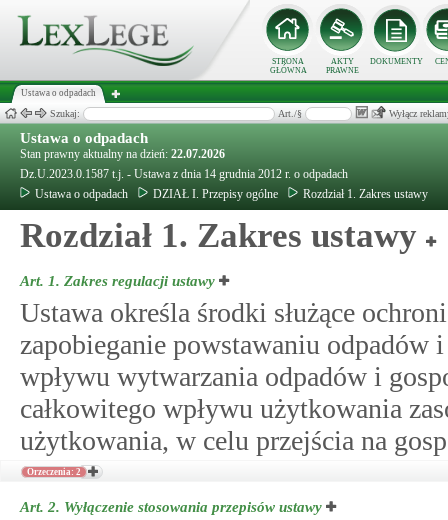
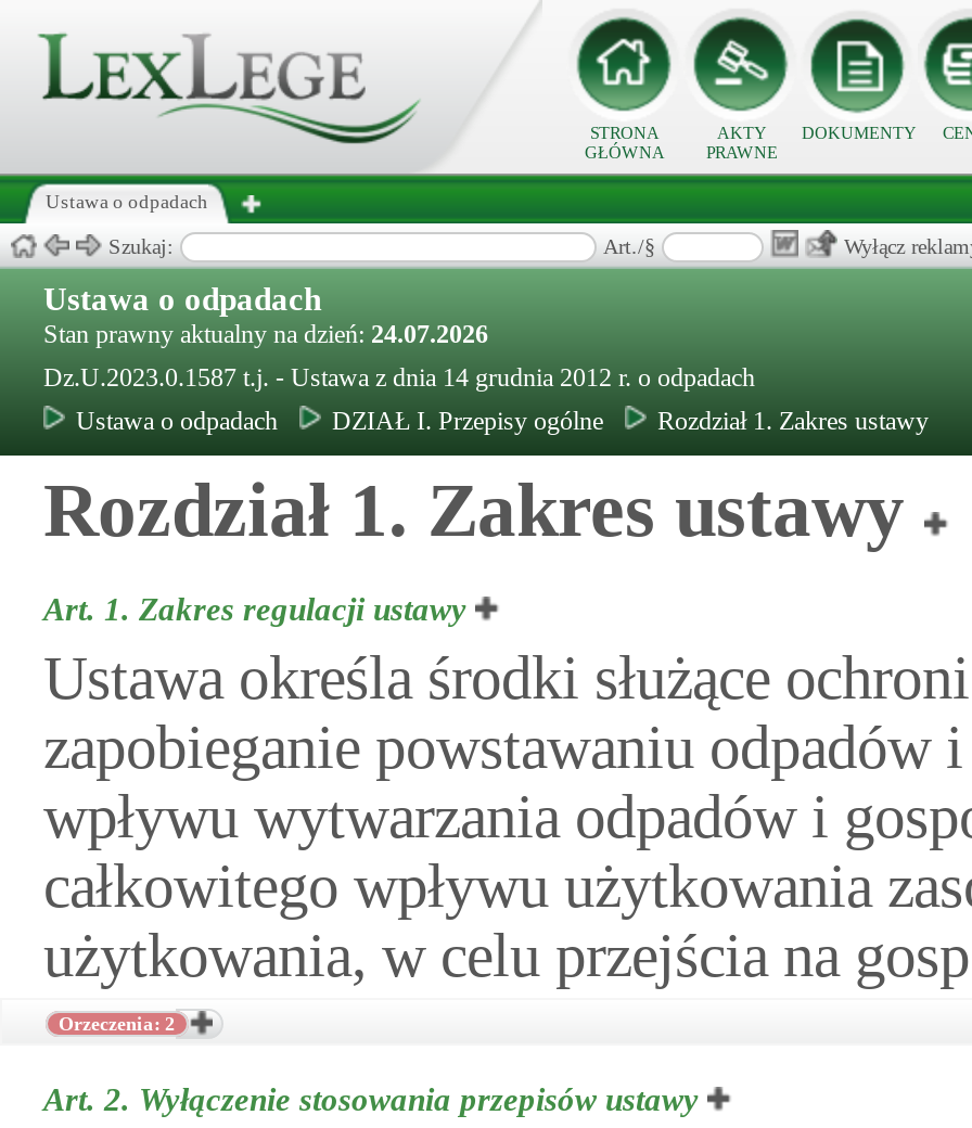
- Stan prawny aktualny na dzień: 22.07.2026
+ Stan prawny aktualny na dzień: 24.07.2026
